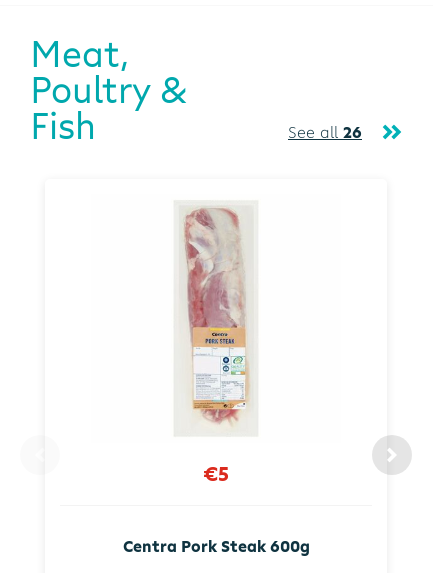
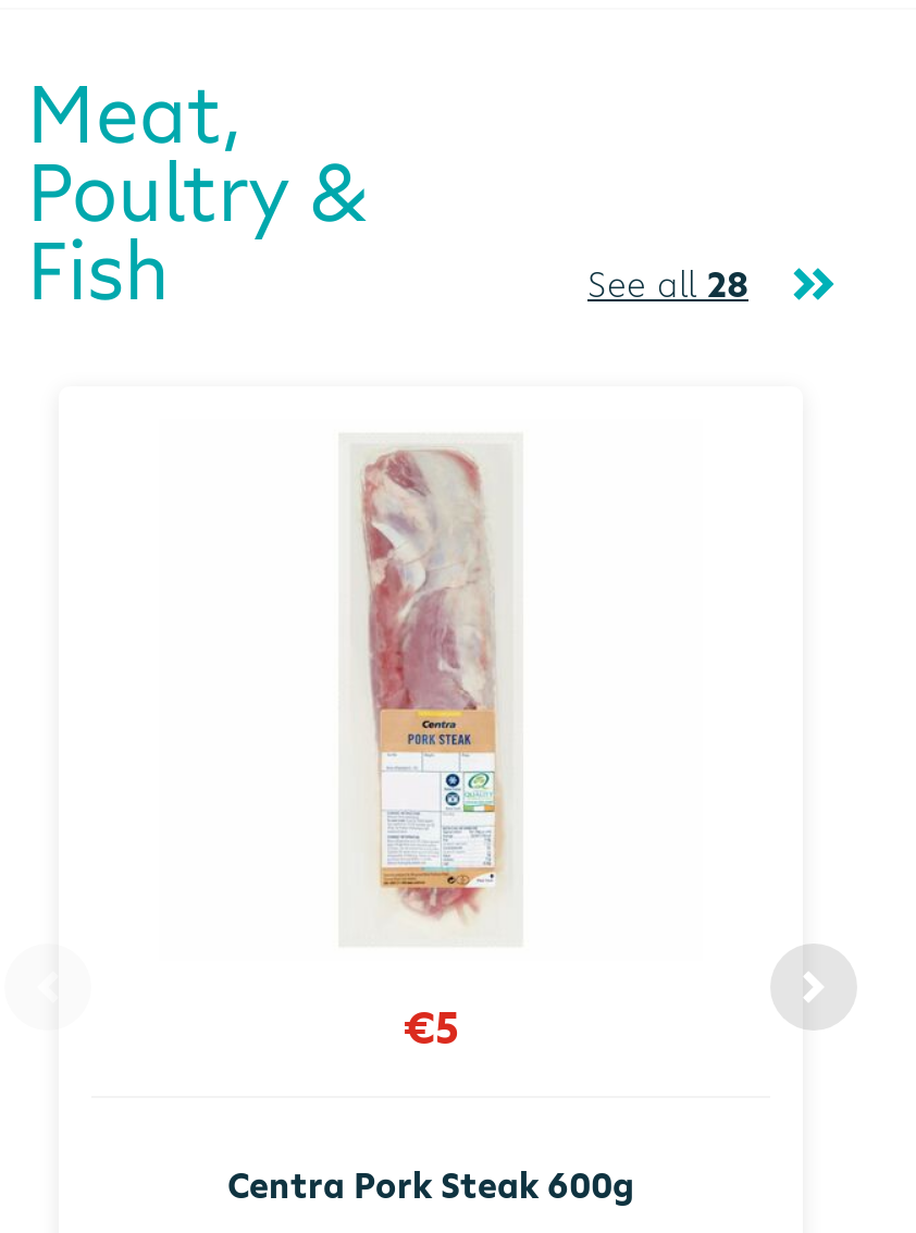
- See all 26
+ See all 28
